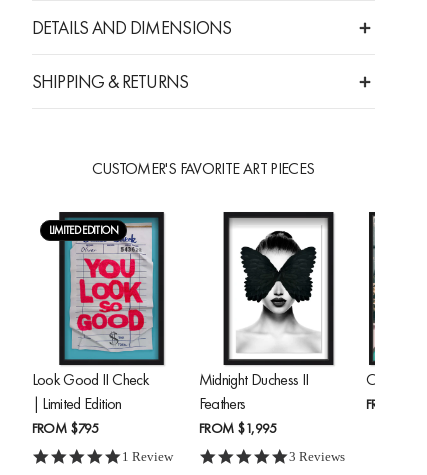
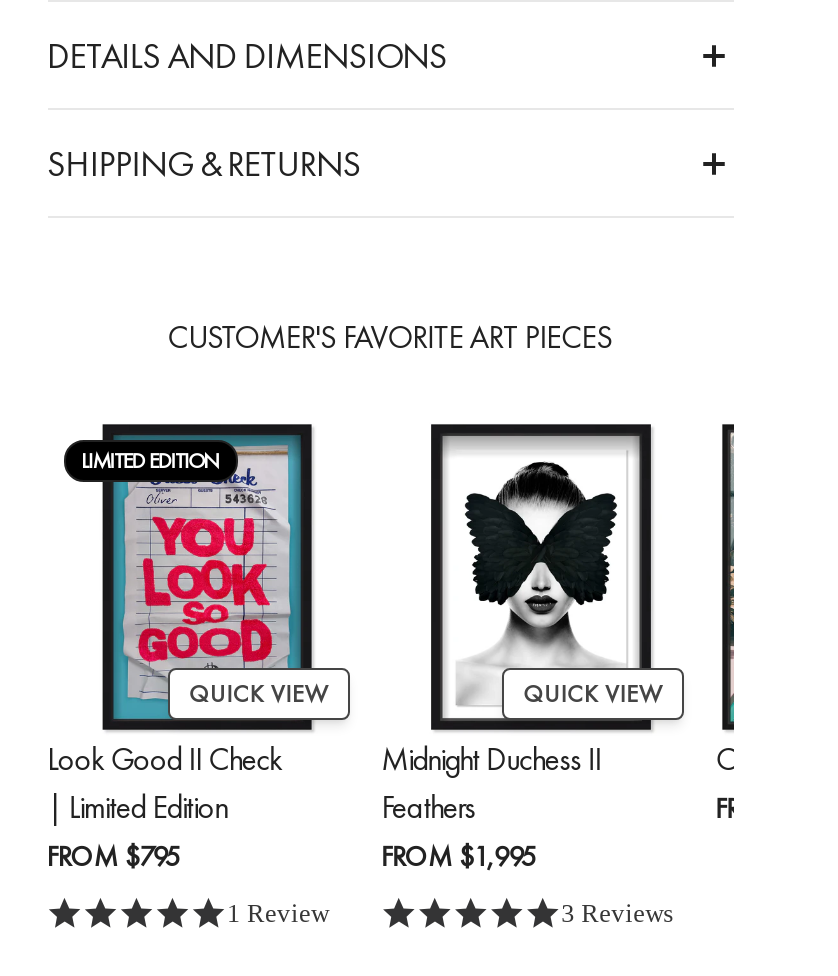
+ QUICK VIEW

+ QUICK VIEW
